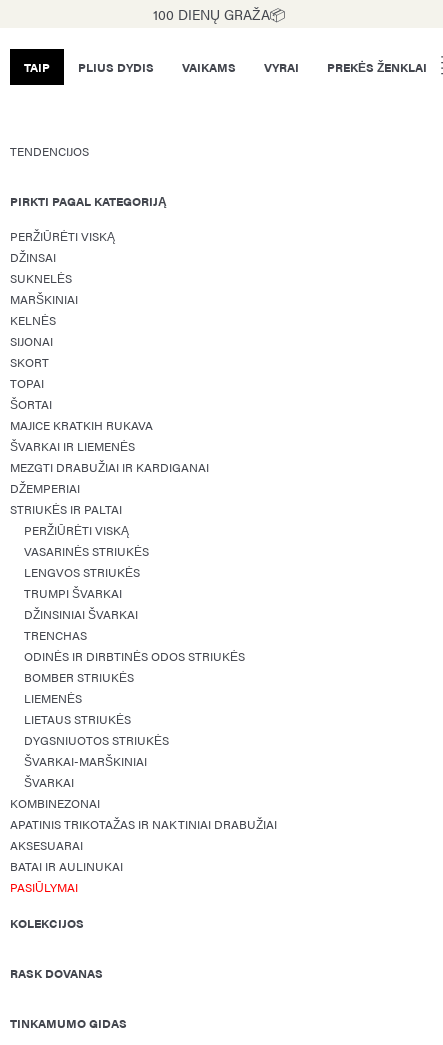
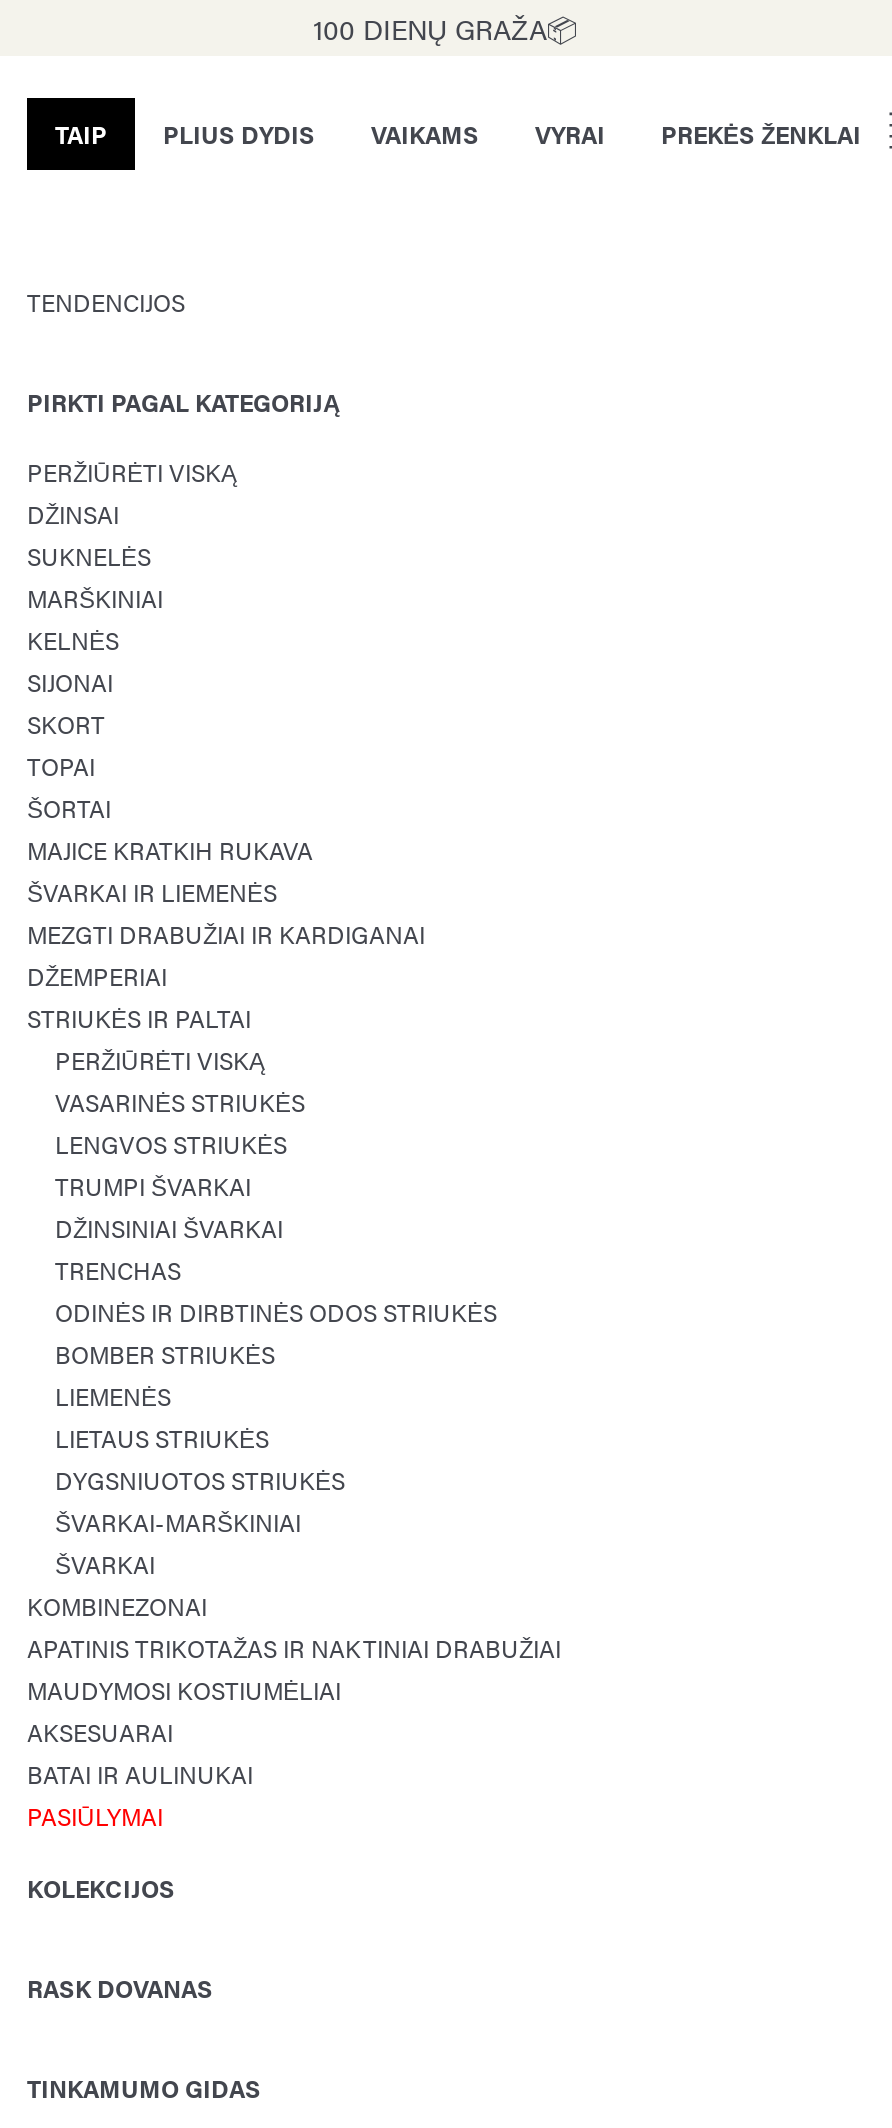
+ MAUDYMOSI KOSTIUMĖLIAI
